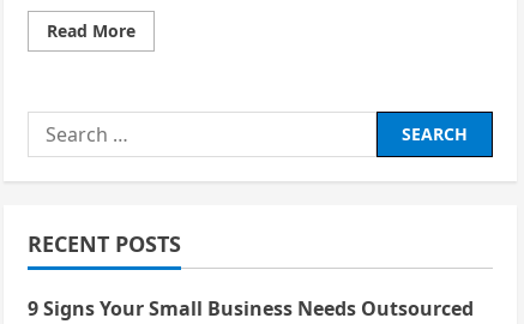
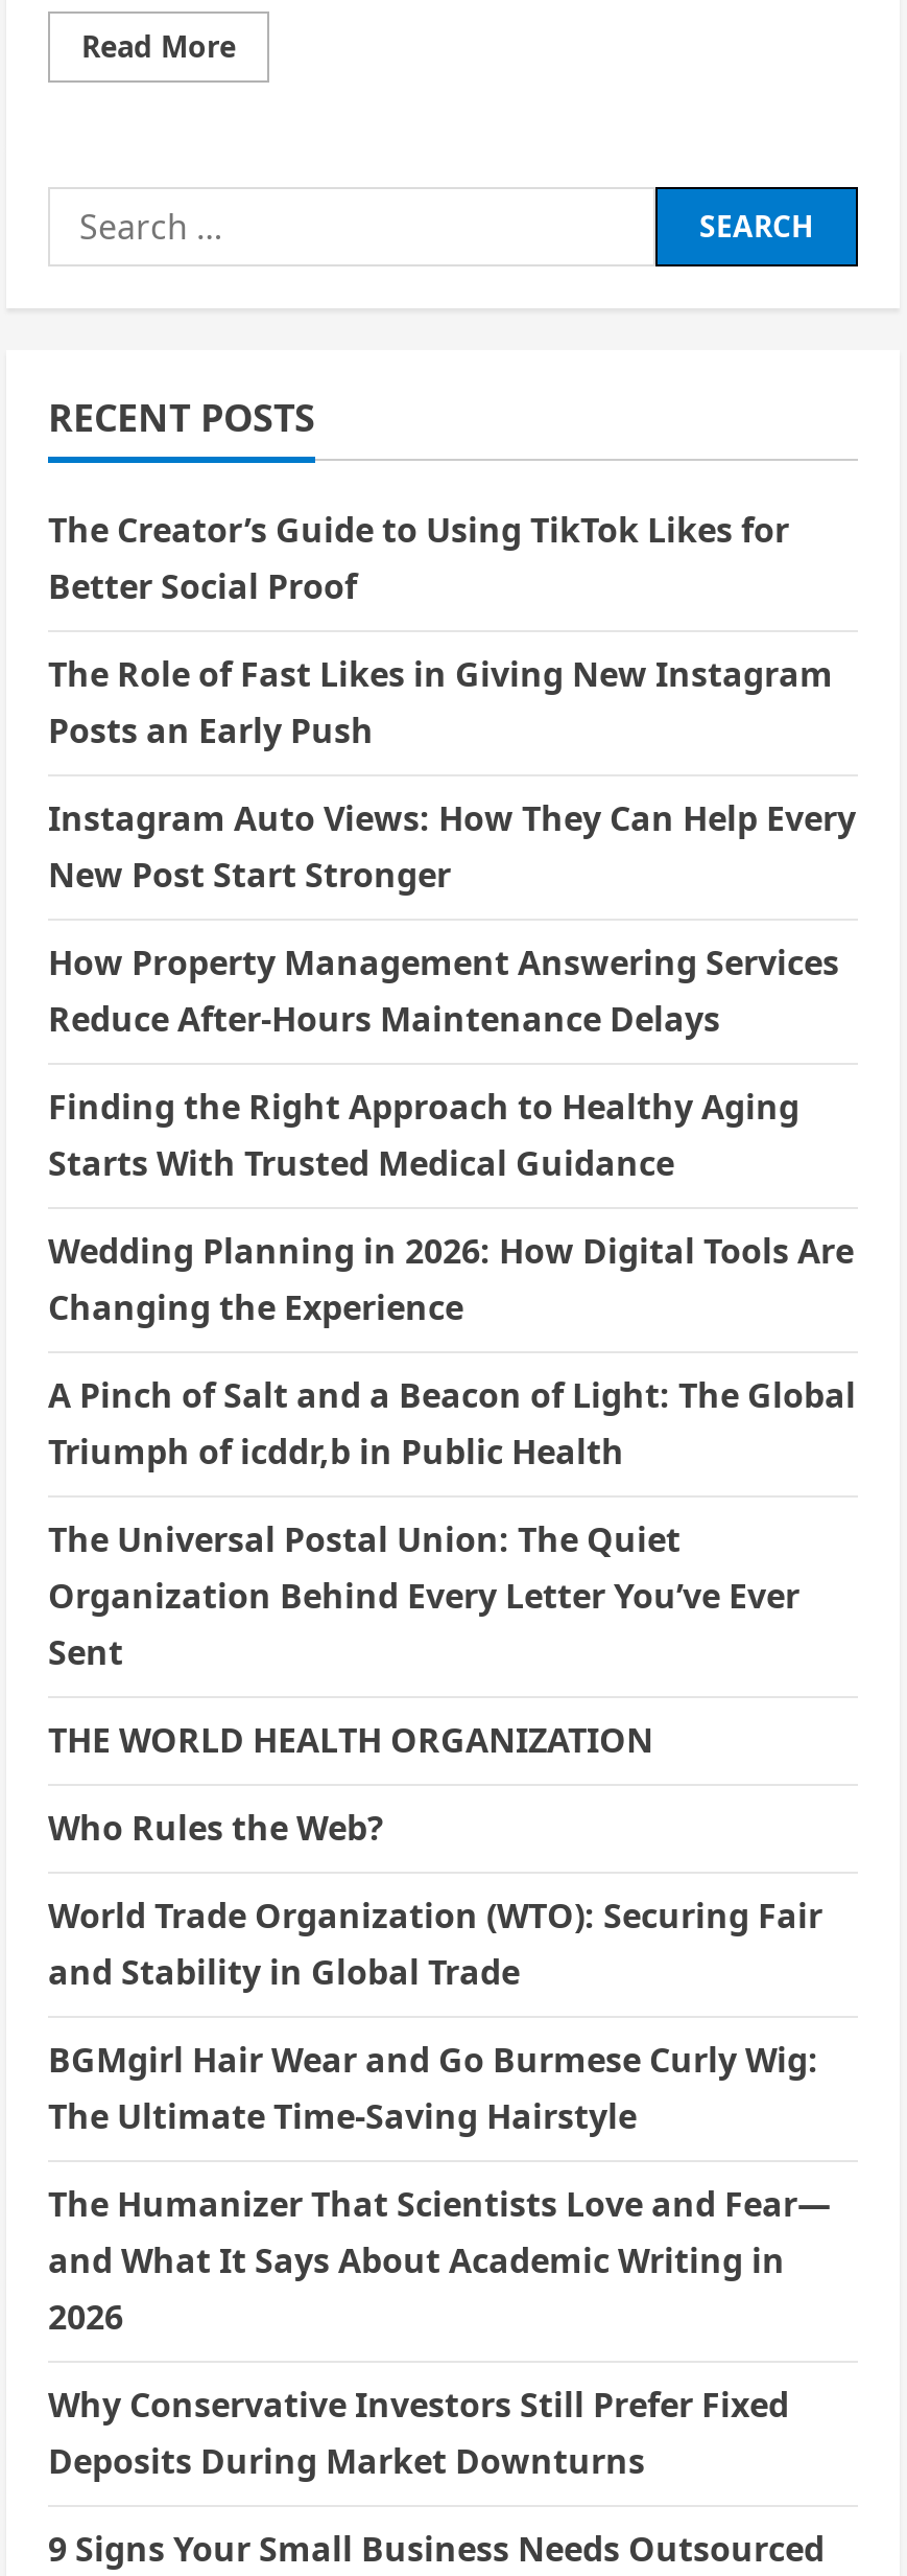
+ The Creator’s Guide to Using TikTok Likes for
+ Better Social Proof
+ The Role of Fast Likes in Giving New Instagram
+ Posts an Early Push
+ Instagram Auto Views: How They Can Help Every
+ New Post Start Stronger
+ How Property Management Answering Services
+ Reduce After-Hours Maintenance Delays
+ Finding the Right Approach to Healthy Aging
+ Starts With Trusted Medical Guidance
+ Wedding Planning in 2026: How Digital Tools Are
+ Changing the Experience
+ A Pinch of Salt and a Beacon of Light: The Global
+ Triumph of icddr,b in Public Health
+ The Universal Postal Union: The Quiet
+ Organization Behind Every Letter You’ve Ever
+ Sent
+ THE WORLD HEALTH ORGANIZATION
+ Who Rules the Web?
+ World Trade Organization (WTO): Securing Fair
+ and Stability in Global Trade
+ BGMgirl Hair Wear and Go Burmese Curly Wig:
+ The Ultimate Time-Saving Hairstyle
+ The Humanizer That Scientists Love and Fear—
+ and What It Says About Academic Writing in
+ 2026
+ Why Conservative Investors Still Prefer Fixed
+ Deposits During Market Downturns
